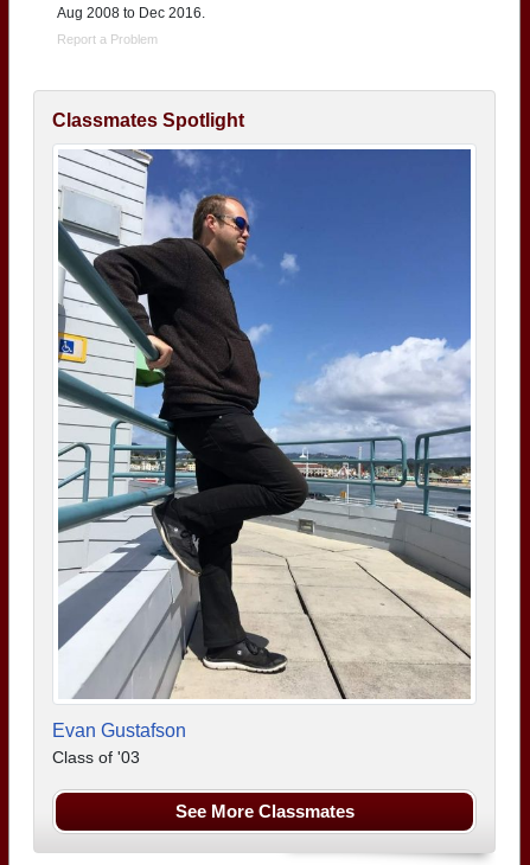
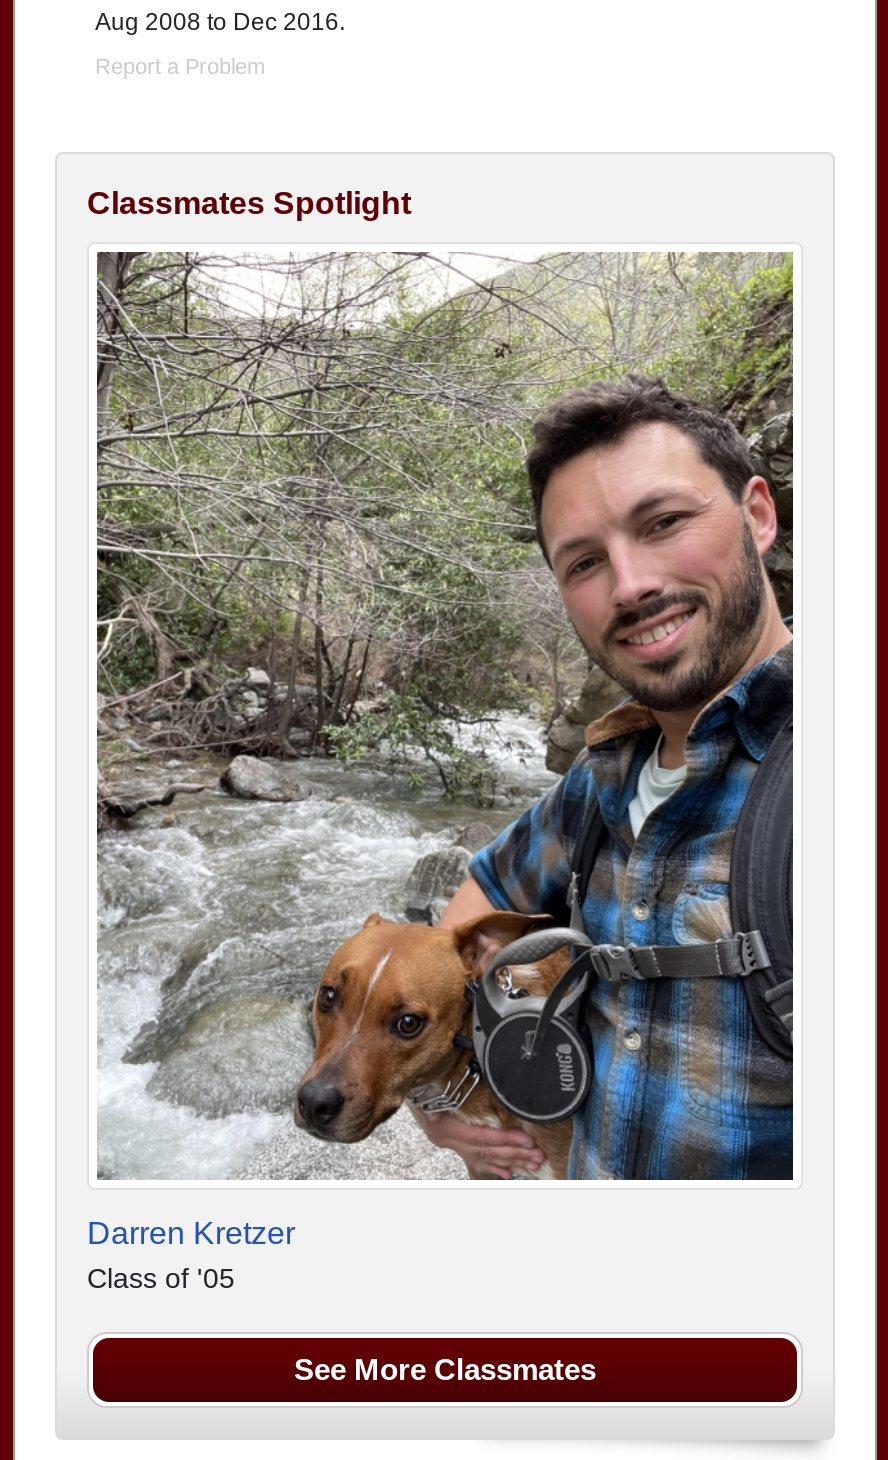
- [image]
- Evan Gustafson
- Class of '03
+ [image]
+ Darren Kretzer
+ Class of '05
